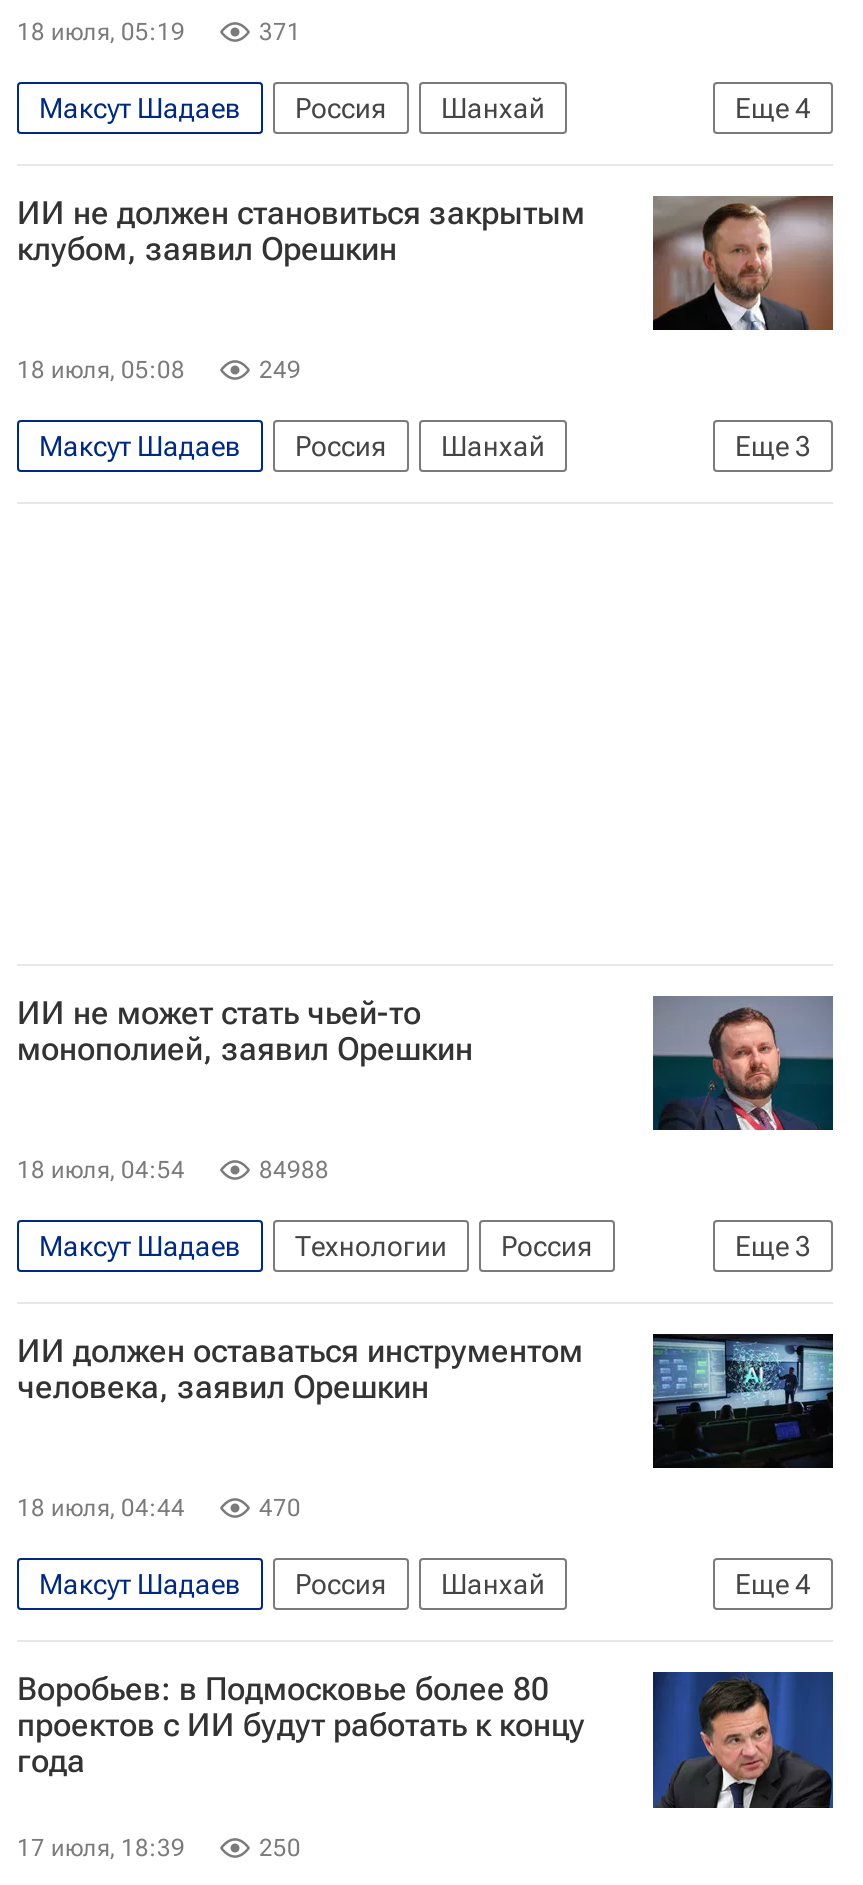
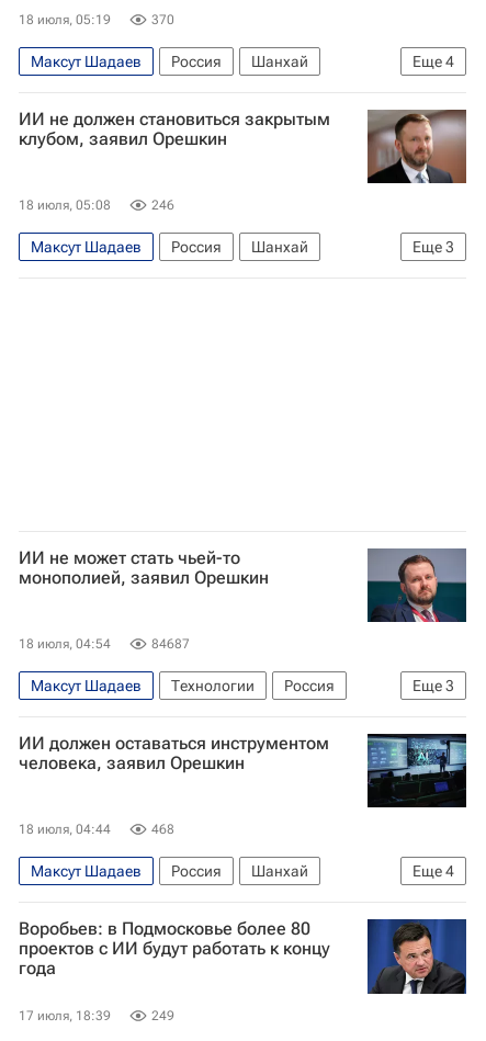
- 371
+ 370

- 249
+ 246

- 84988
+ 84687

- 470
+ 468

- 250
+ 249
